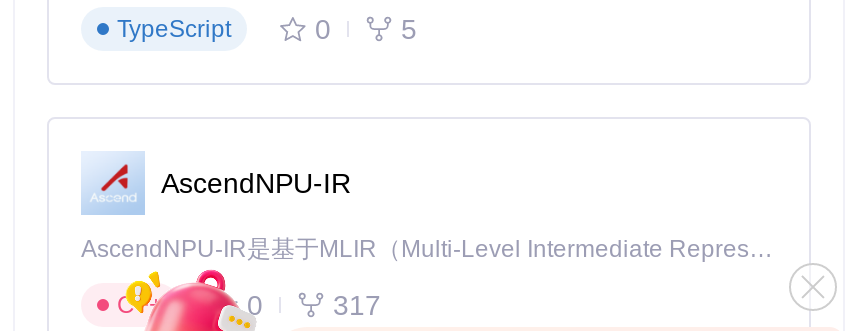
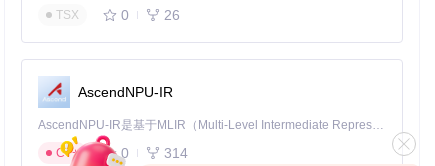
- TypeScript
+ TSX

- 5
+ 26

- 317
+ 314
